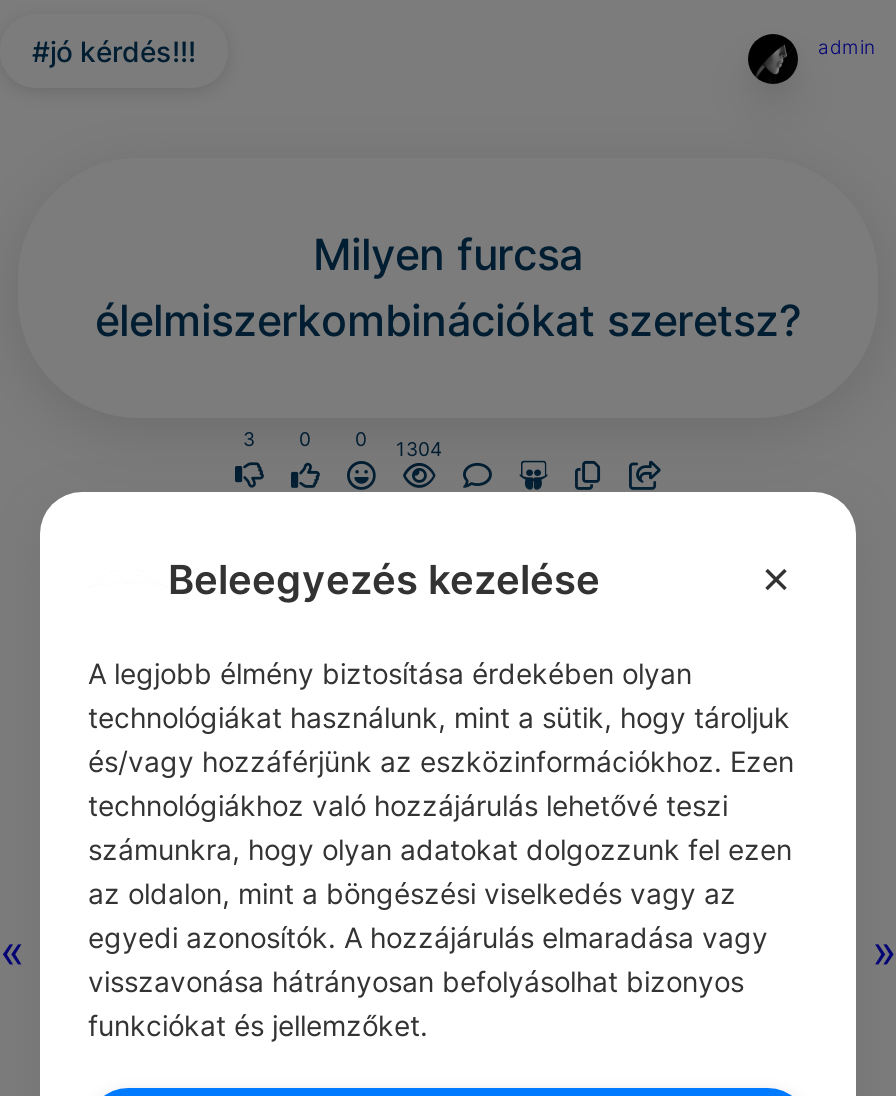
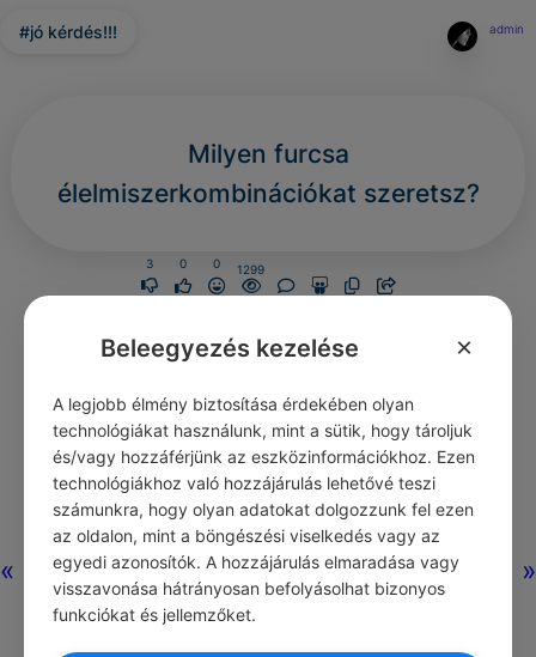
- 3 0 0 1304
+ 3 0 0 1299
